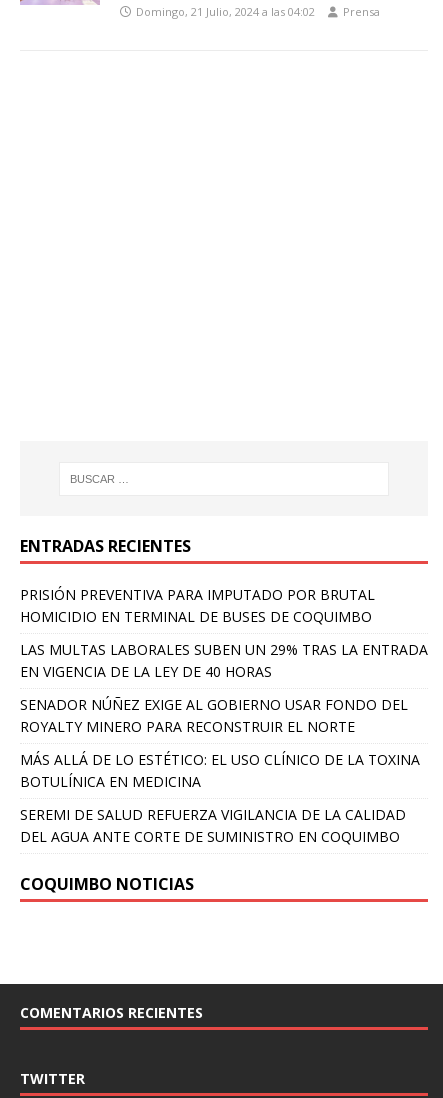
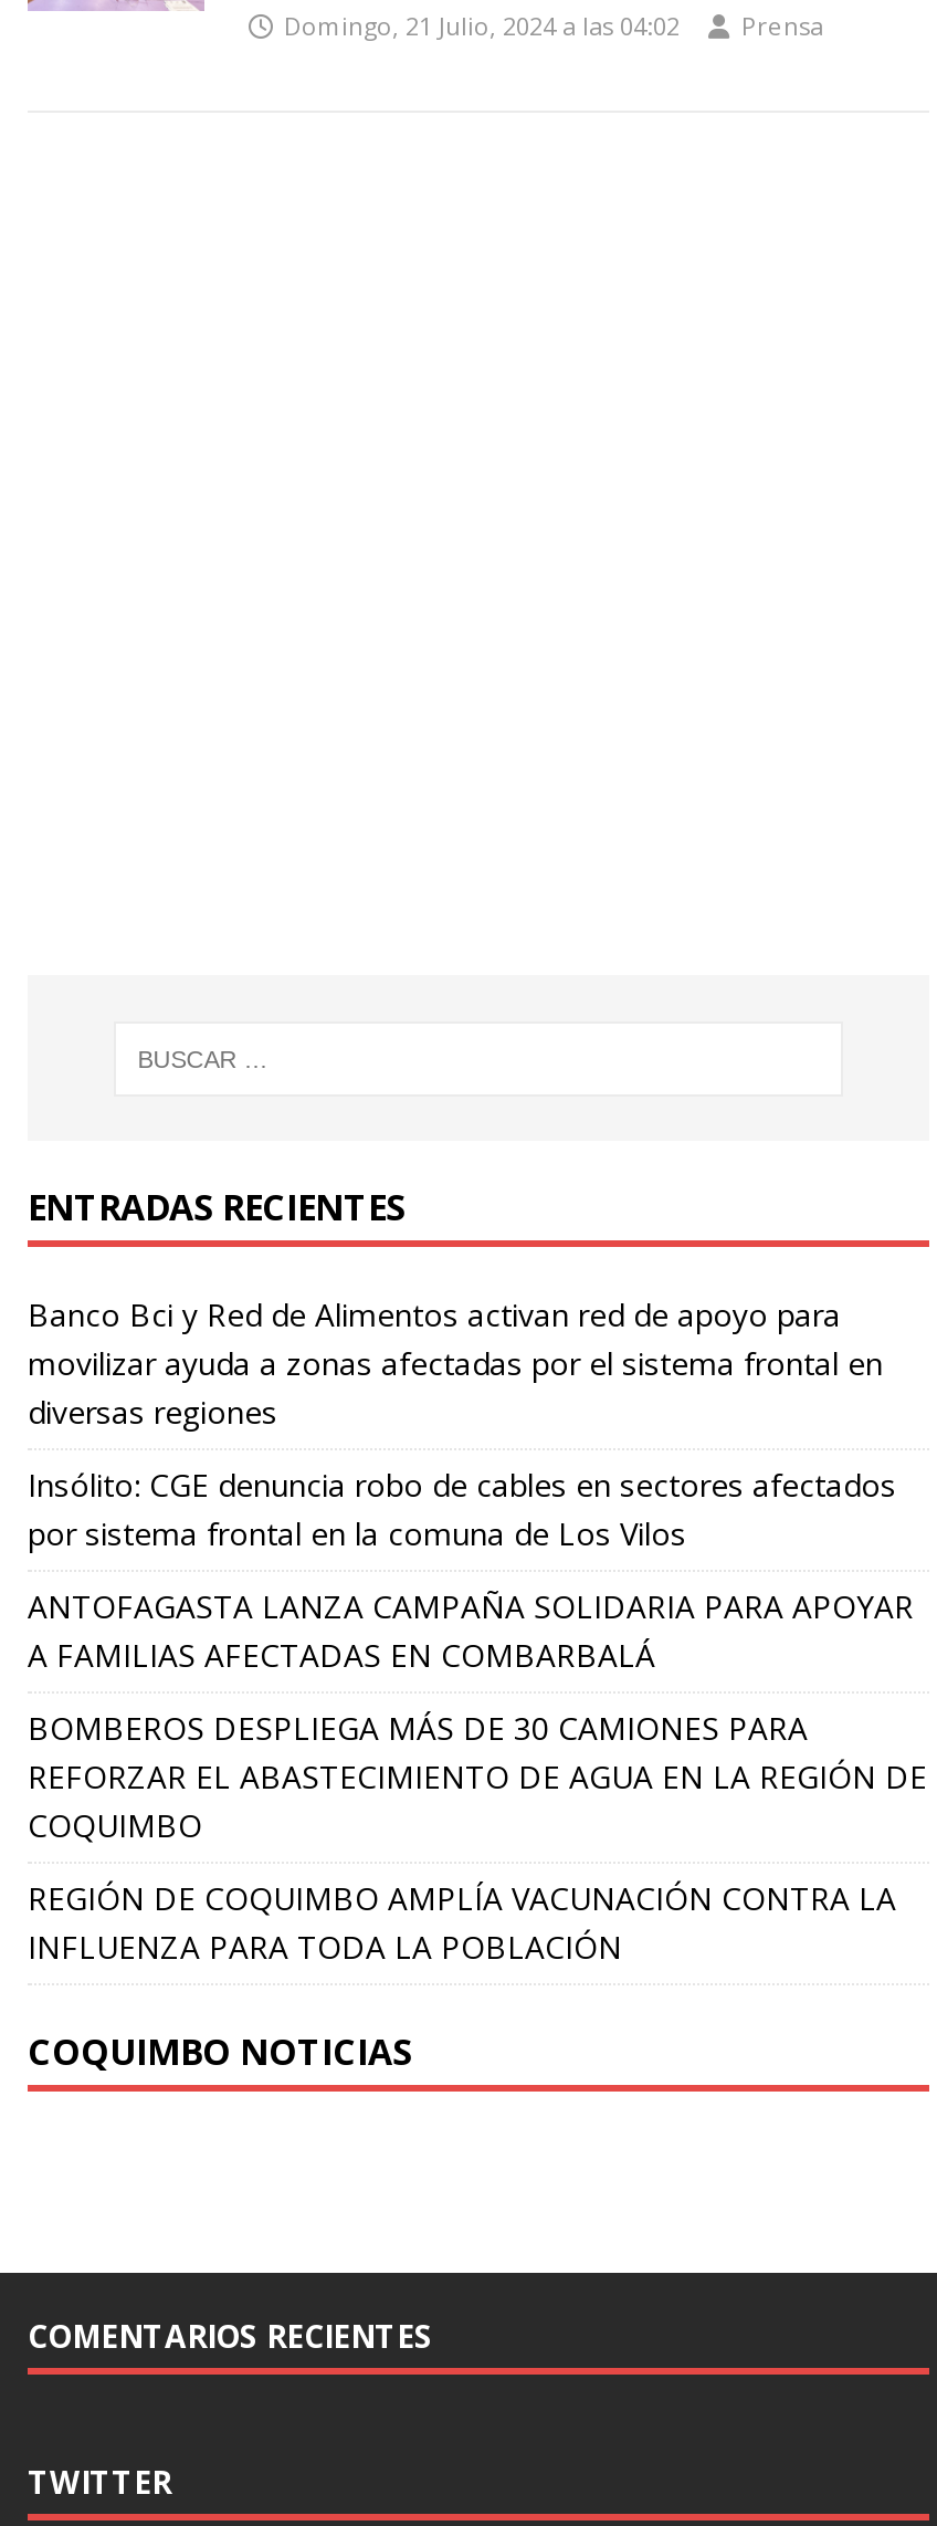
- PRISIÓN PREVENTIVA PARA IMPUTADO POR BRUTAL
- HOMICIDIO EN TERMINAL DE BUSES DE COQUIMBO
+ Banco Bci y Red de Alimentos activan red de apoyo para
+ movilizar ayuda a zonas afectadas por el sistema frontal en
+ diversas regiones

- LAS MULTAS LABORALES SUBEN UN 29% TRAS LA ENTRADA
- EN VIGENCIA DE LA LEY DE 40 HORAS
+ Insólito: CGE denuncia robo de cables en sectores afectados
+ por sistema frontal en la comuna de Los Vilos

- SENADOR NÚÑEZ EXIGE AL GOBIERNO USAR FONDO DEL
- ROYALTY MINERO PARA RECONSTRUIR EL NORTE
+ ANTOFAGASTA LANZA CAMPAÑA SOLIDARIA PARA APOYAR
+ A FAMILIAS AFECTADAS EN COMBARBALÁ

- MÁS ALLÁ DE LO ESTÉTICO: EL USO CLÍNICO DE LA TOXINA
- BOTULÍNICA EN MEDICINA
+ BOMBEROS DESPLIEGA MÁS DE 30 CAMIONES PARA
+ REFORZAR EL ABASTECIMIENTO DE AGUA EN LA REGIÓN DE
+ COQUIMBO

- SEREMI DE SALUD REFUERZA VIGILANCIA DE LA CALIDAD
- DEL AGUA ANTE CORTE DE SUMINISTRO EN COQUIMBO
+ REGIÓN DE COQUIMBO AMPLÍA VACUNACIÓN CONTRA LA
+ INFLUENZA PARA TODA LA POBLACIÓN
